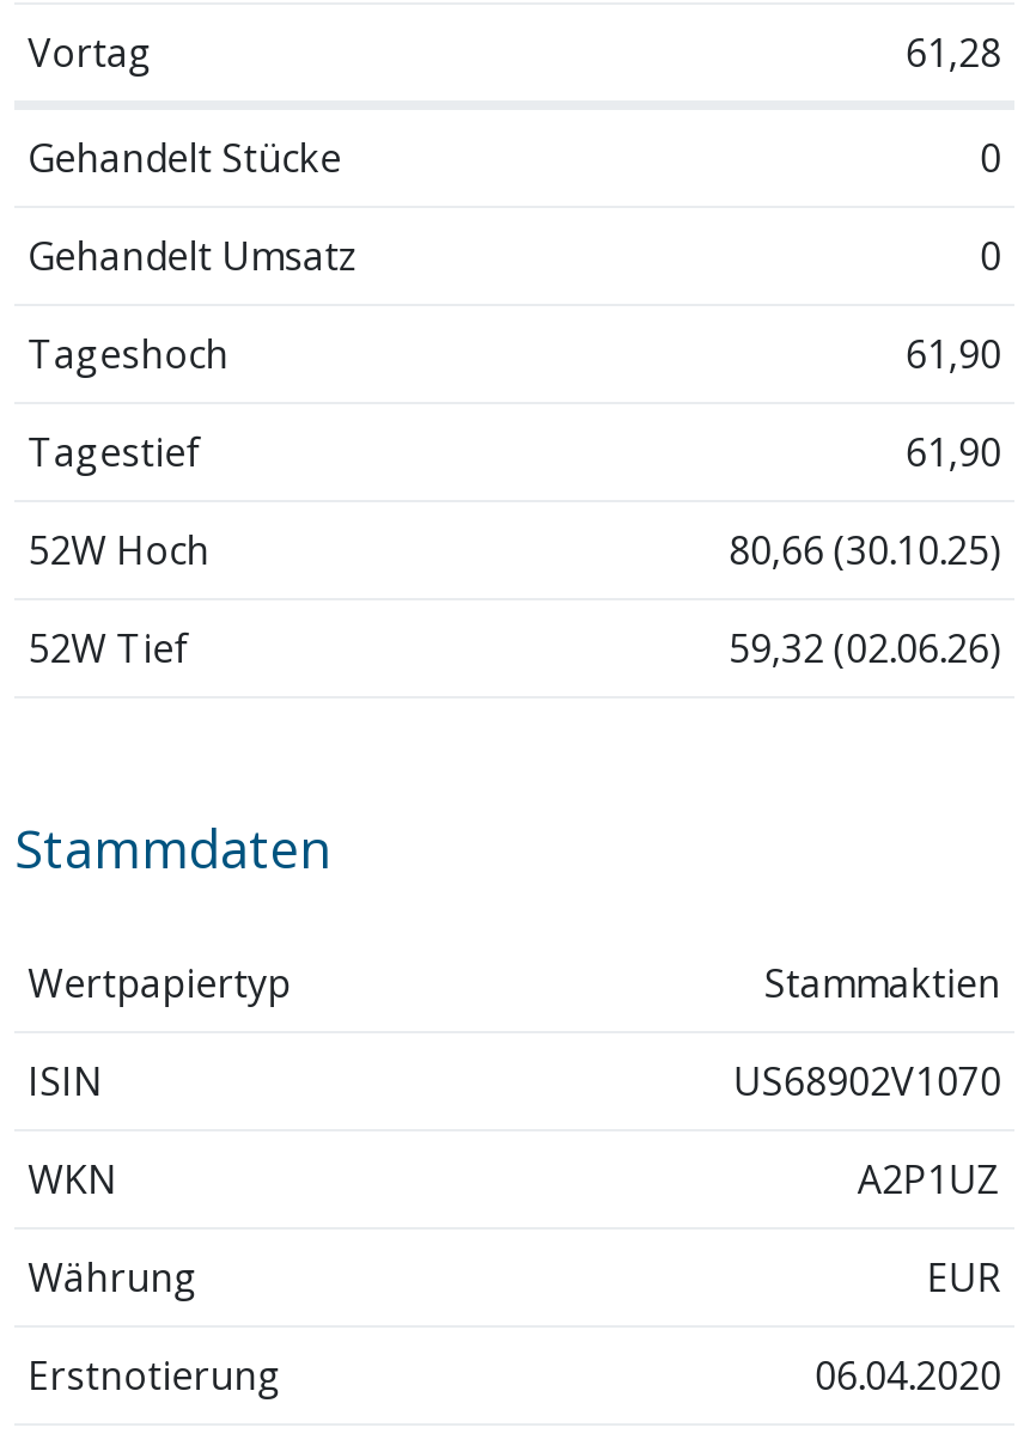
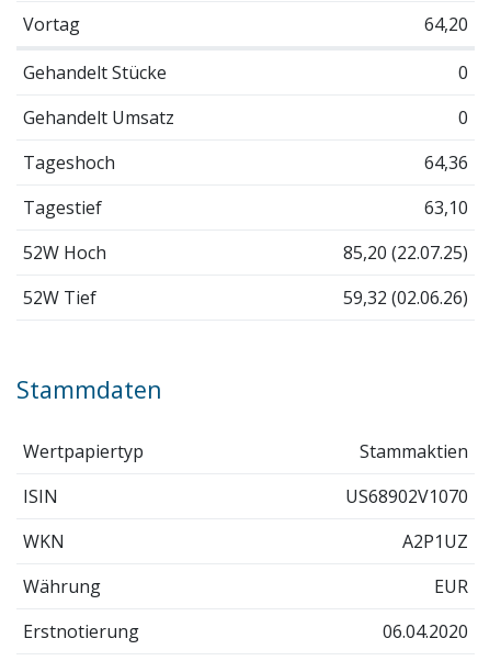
- 61,28
+ 64,20

- 61,90
+ 64,36

- 61,90
+ 63,10

- 80,66 (30.10.25)
+ 85,20 (22.07.25)
